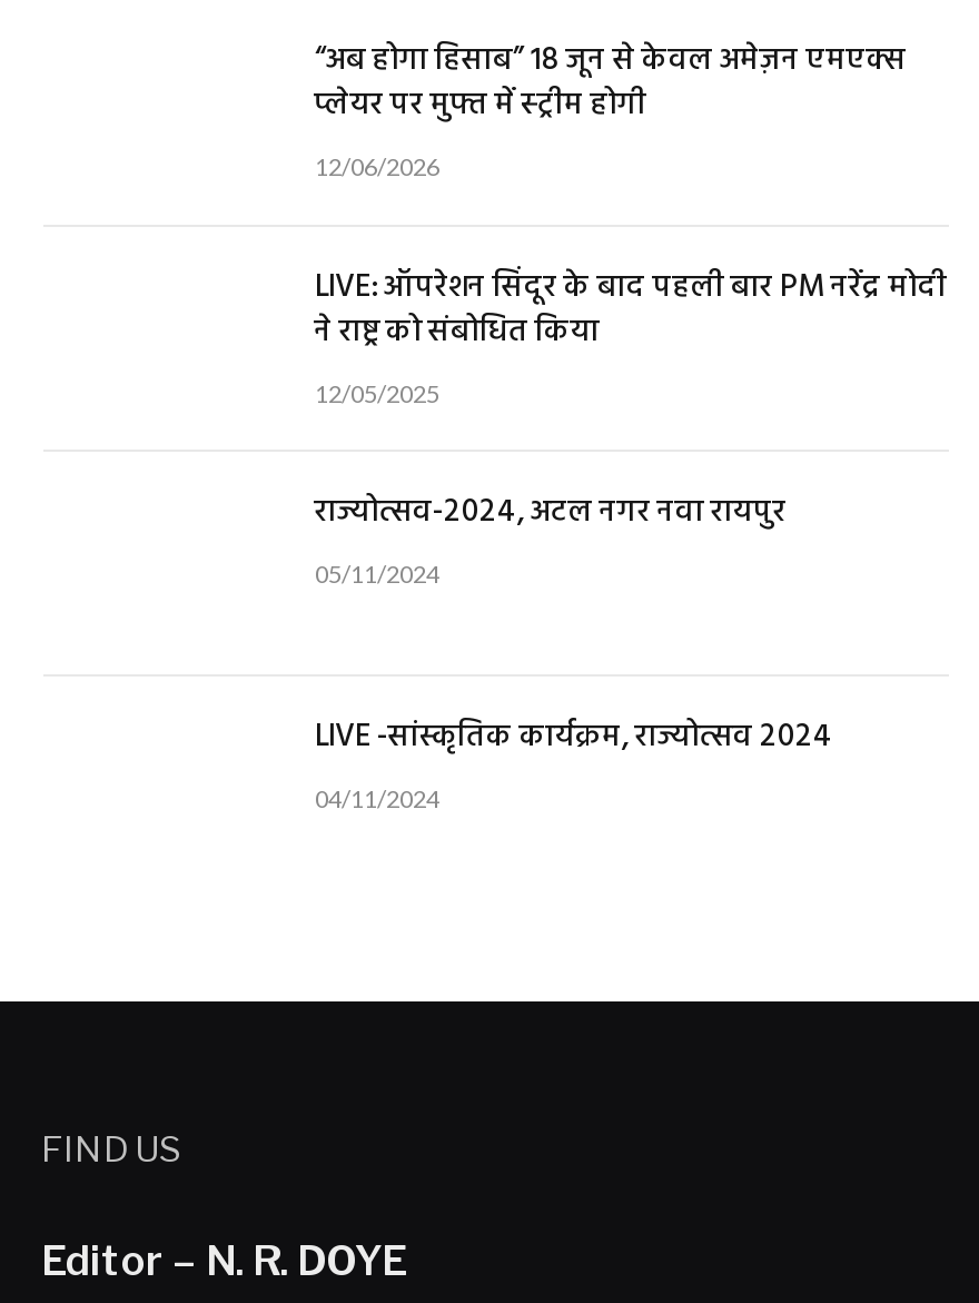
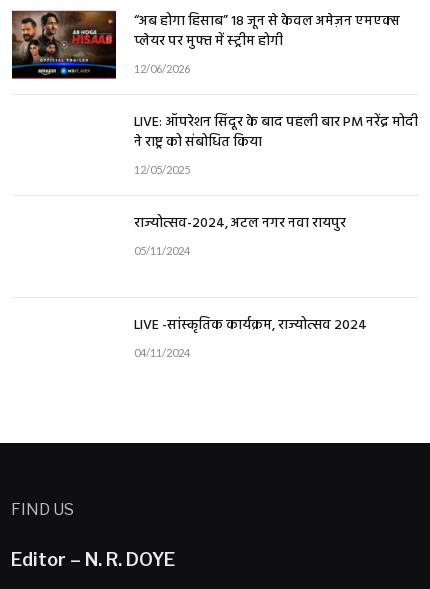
+ [image]
